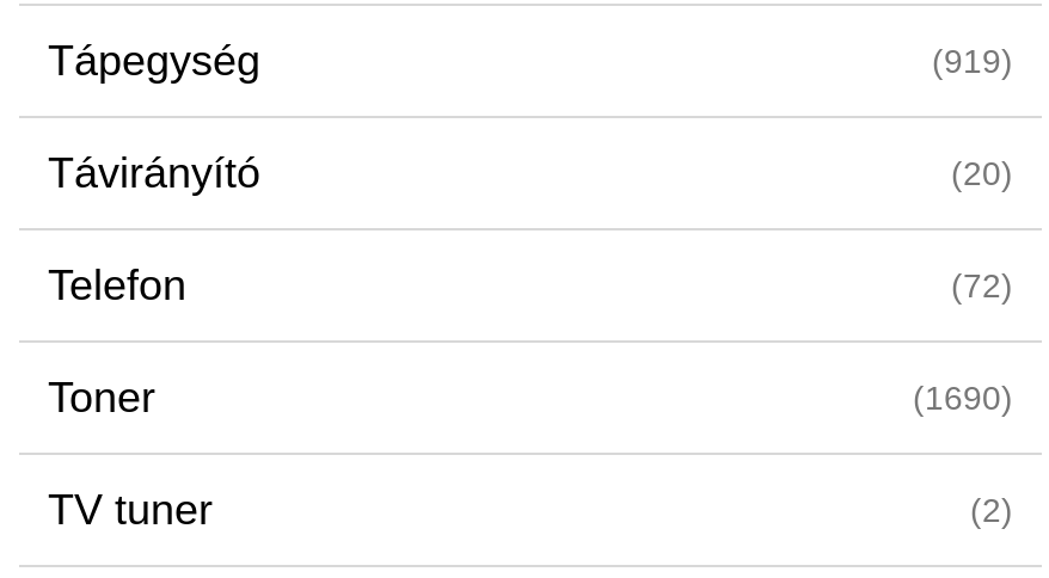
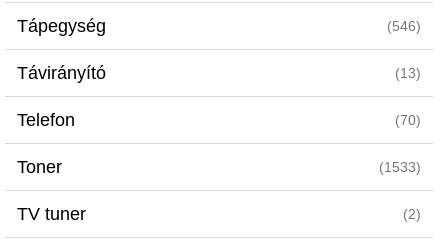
- (919)
+ (546)

- (20)
+ (13)

- (72)
+ (70)

- (1690)
+ (1533)
